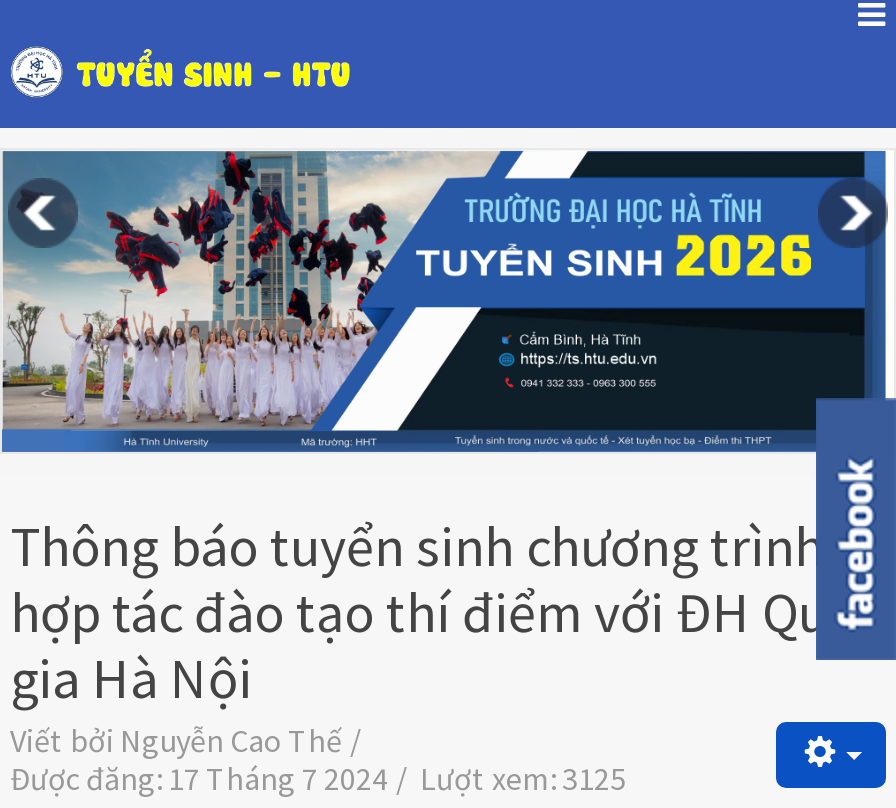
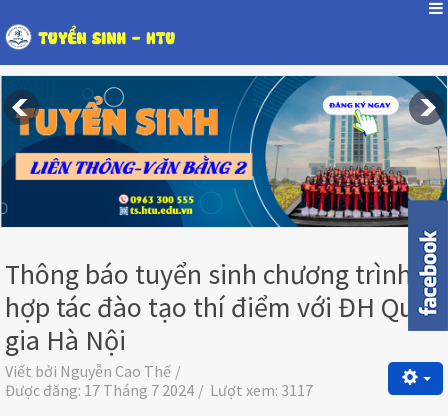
- [image]
+ [image]

- Được đăng: 17 Tháng 7 2024 Lượt xem: 3125
+ Được đăng: 17 Tháng 7 2024 Lượt xem: 3117
